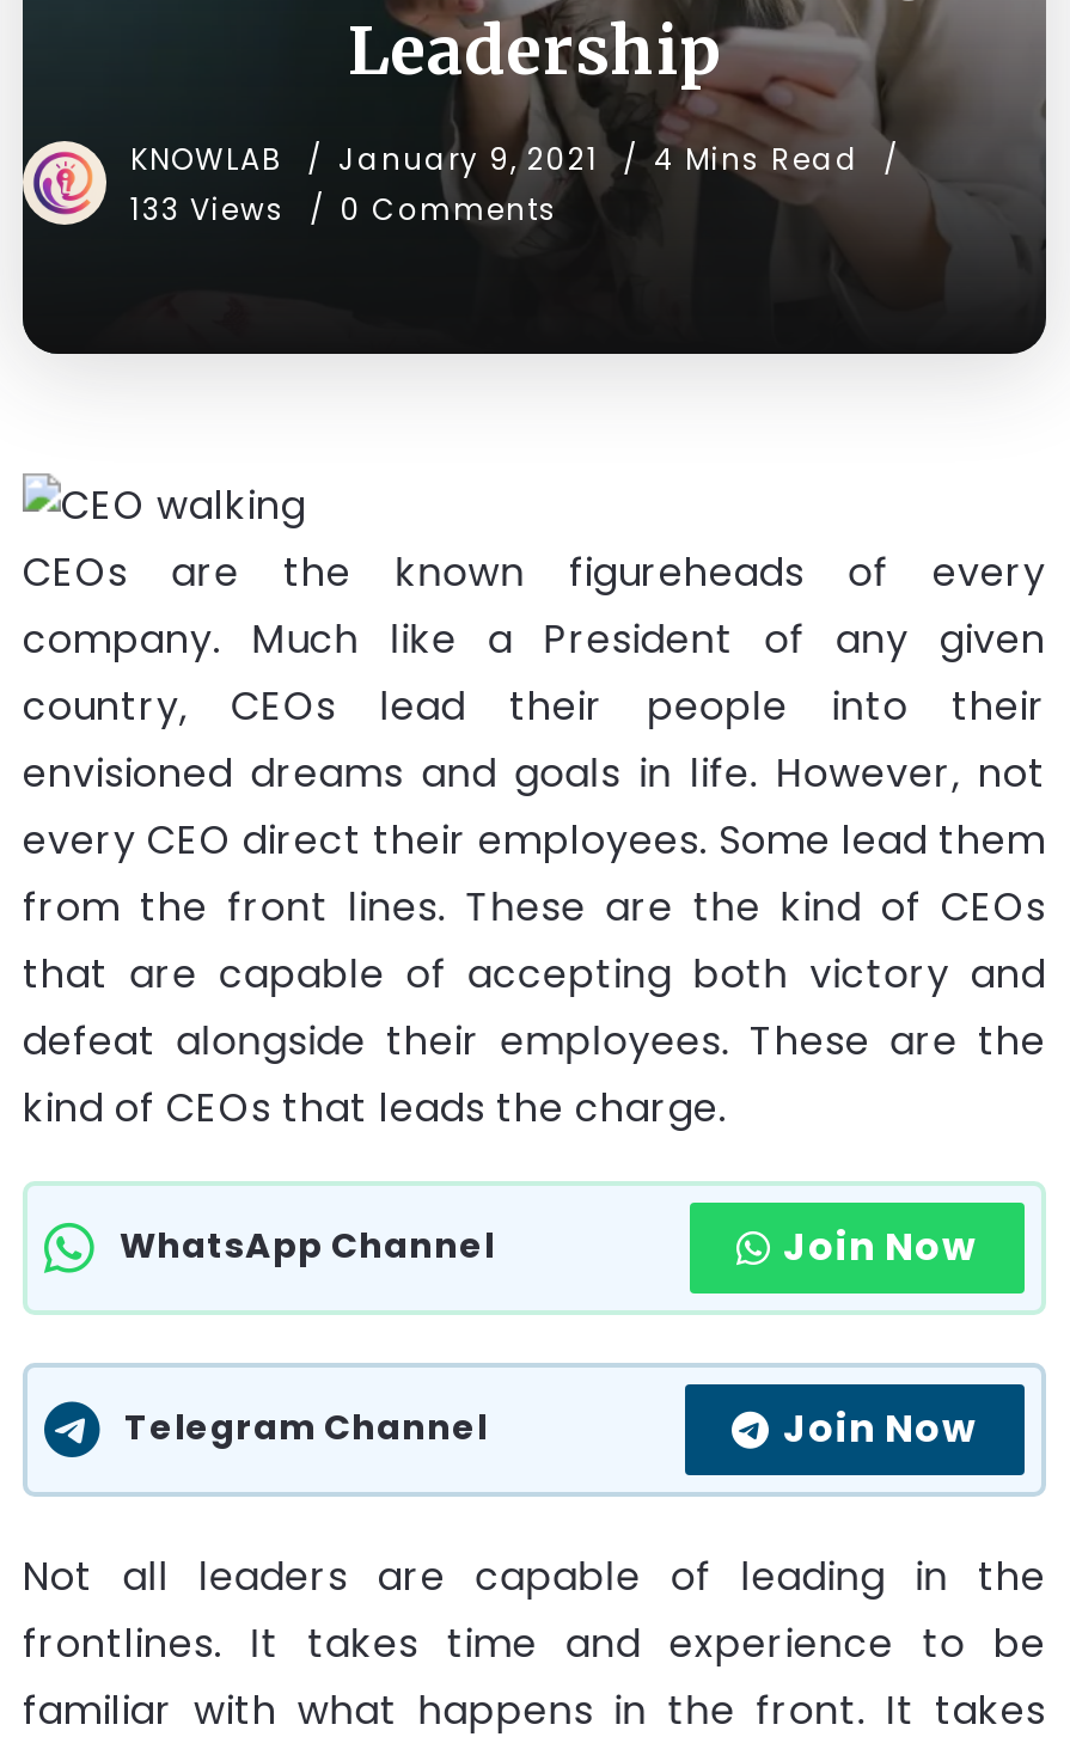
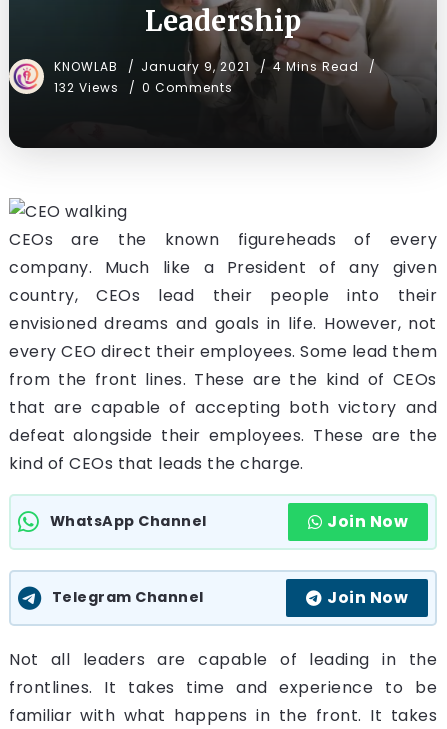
- 133 Views 0 Comments
+ 132 Views 0 Comments
